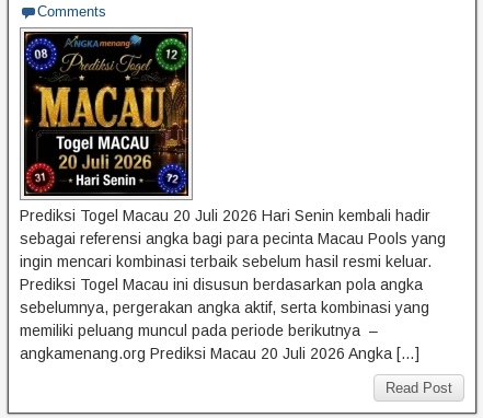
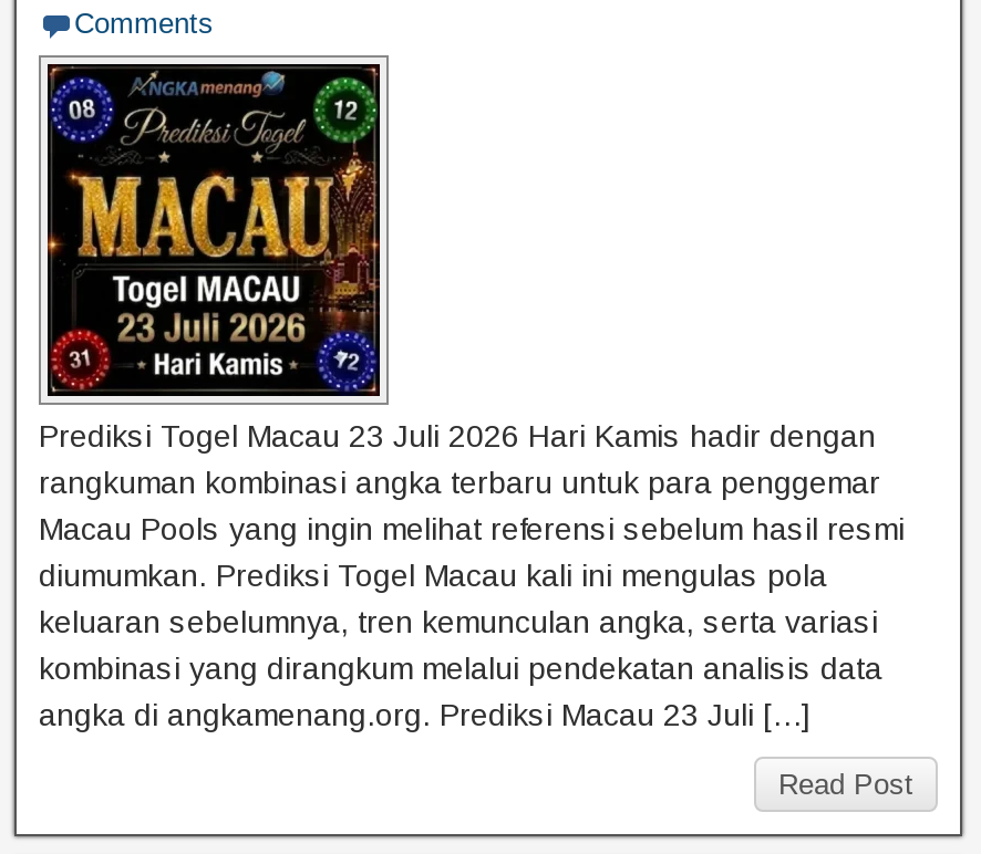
- Prediksi Togel Macau 20 Juli 2026 Hari Senin kembali hadir
- sebagai referensi angka bagi para pecinta Macau Pools yang
- ingin mencari kombinasi terbaik sebelum hasil resmi keluar.
- Prediksi Togel Macau ini disusun berdasarkan pola angka
- sebelumnya, pergerakan angka aktif, serta kombinasi yang
- memiliki peluang muncul pada periode berikutnya –
- angkamenang.org Prediksi Macau 20 Juli 2026 Angka […]
+ Prediksi Togel Macau 23 Juli 2026 Hari Kamis hadir dengan
+ rangkuman kombinasi angka terbaru untuk para penggemar
+ Macau Pools yang ingin melihat referensi sebelum hasil resmi
+ diumumkan. Prediksi Togel Macau kali ini mengulas pola
+ keluaran sebelumnya, tren kemunculan angka, serta variasi
+ kombinasi yang dirangkum melalui pendekatan analisis data
+ angka di angkamenang.org. Prediksi Macau 23 Juli […]
